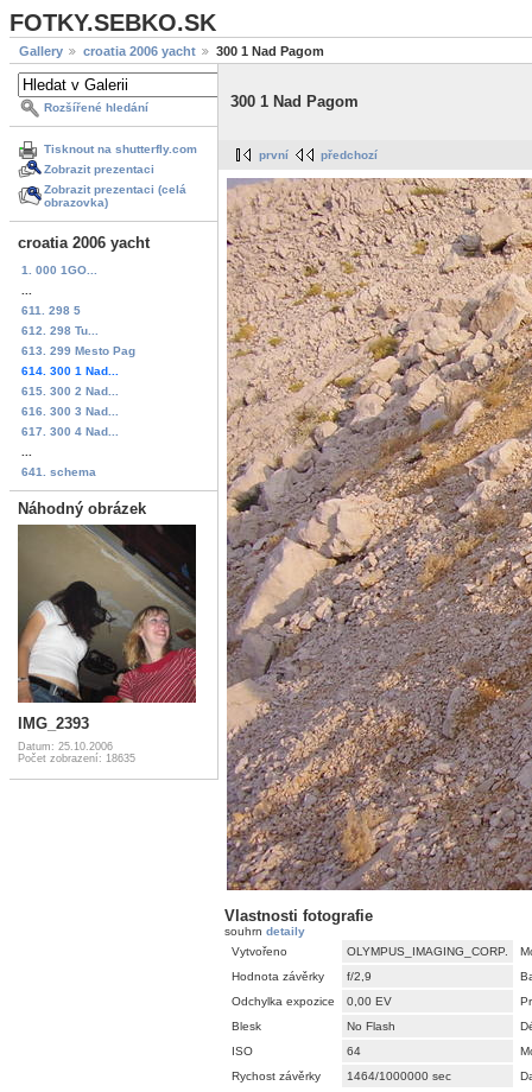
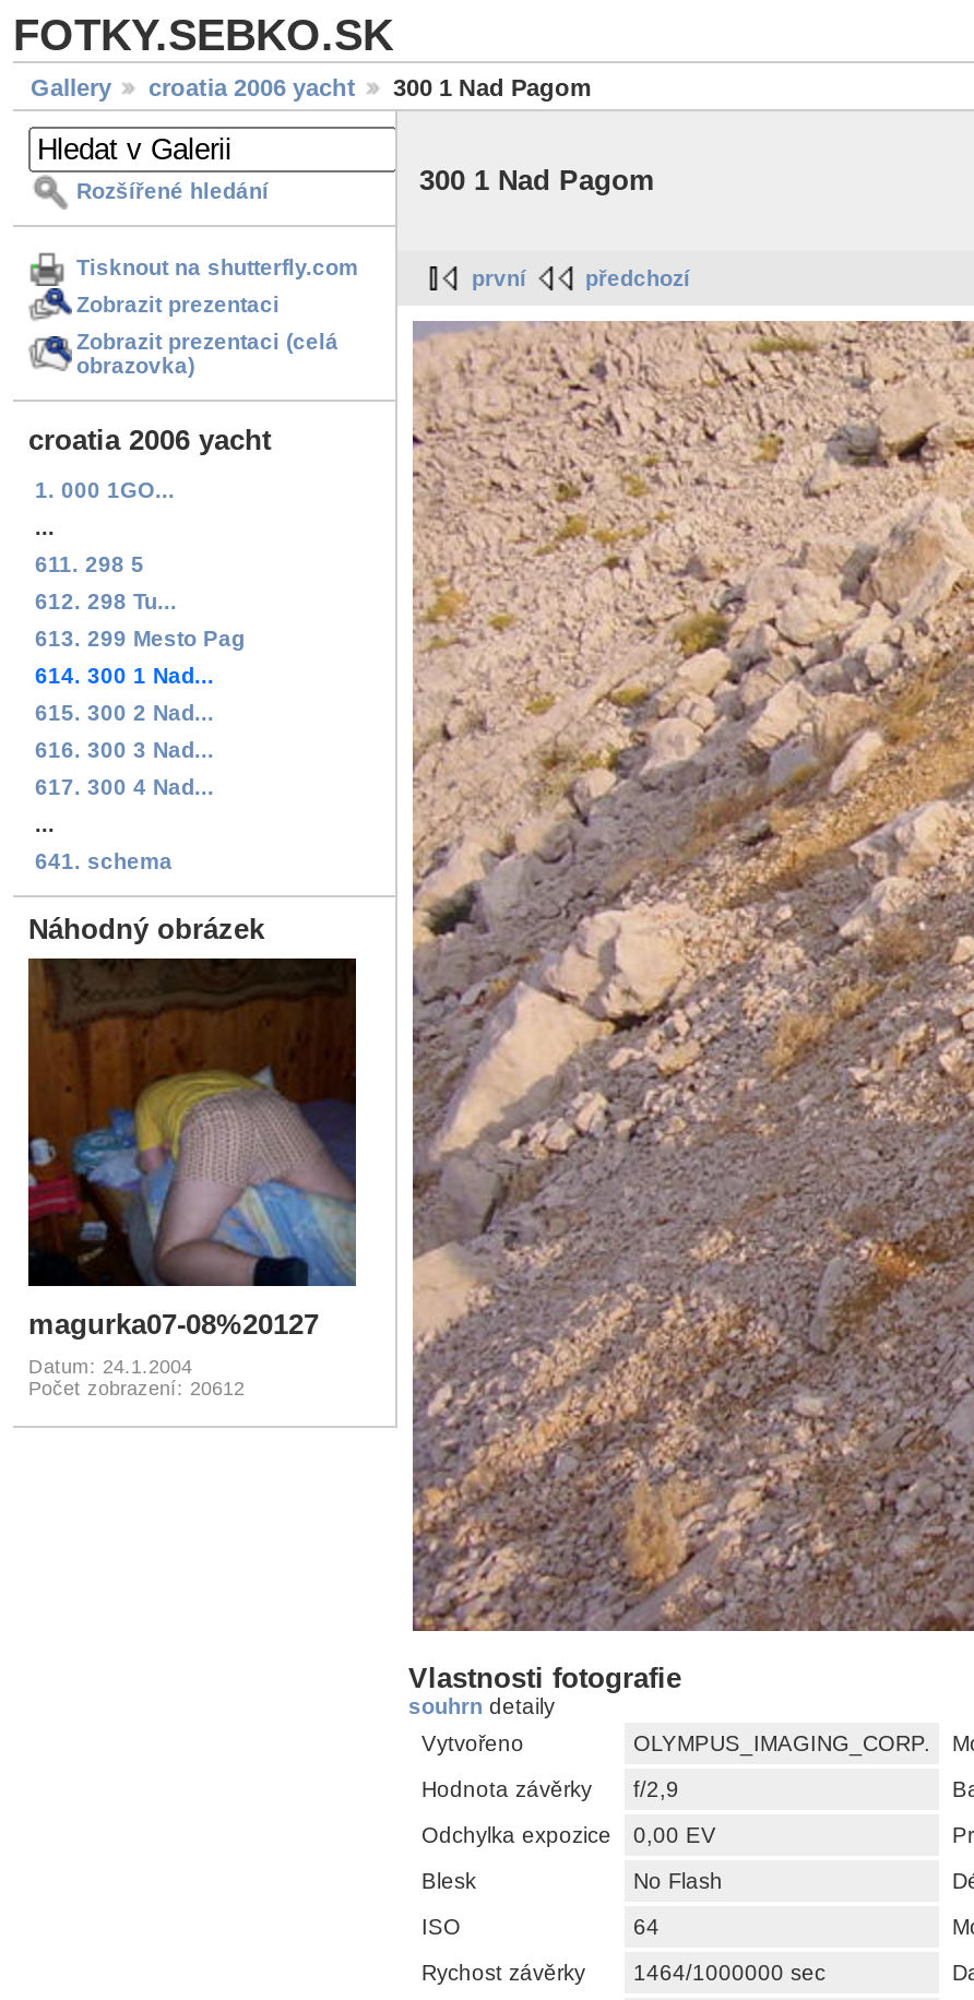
- [image]
- IMG_2393
+ [image]
+ magurka07-08%20127

- Datum: 25.10.2006
- Počet zobrazení: 18635
+ Datum: 24.1.2004
+ Počet zobrazení: 20612
